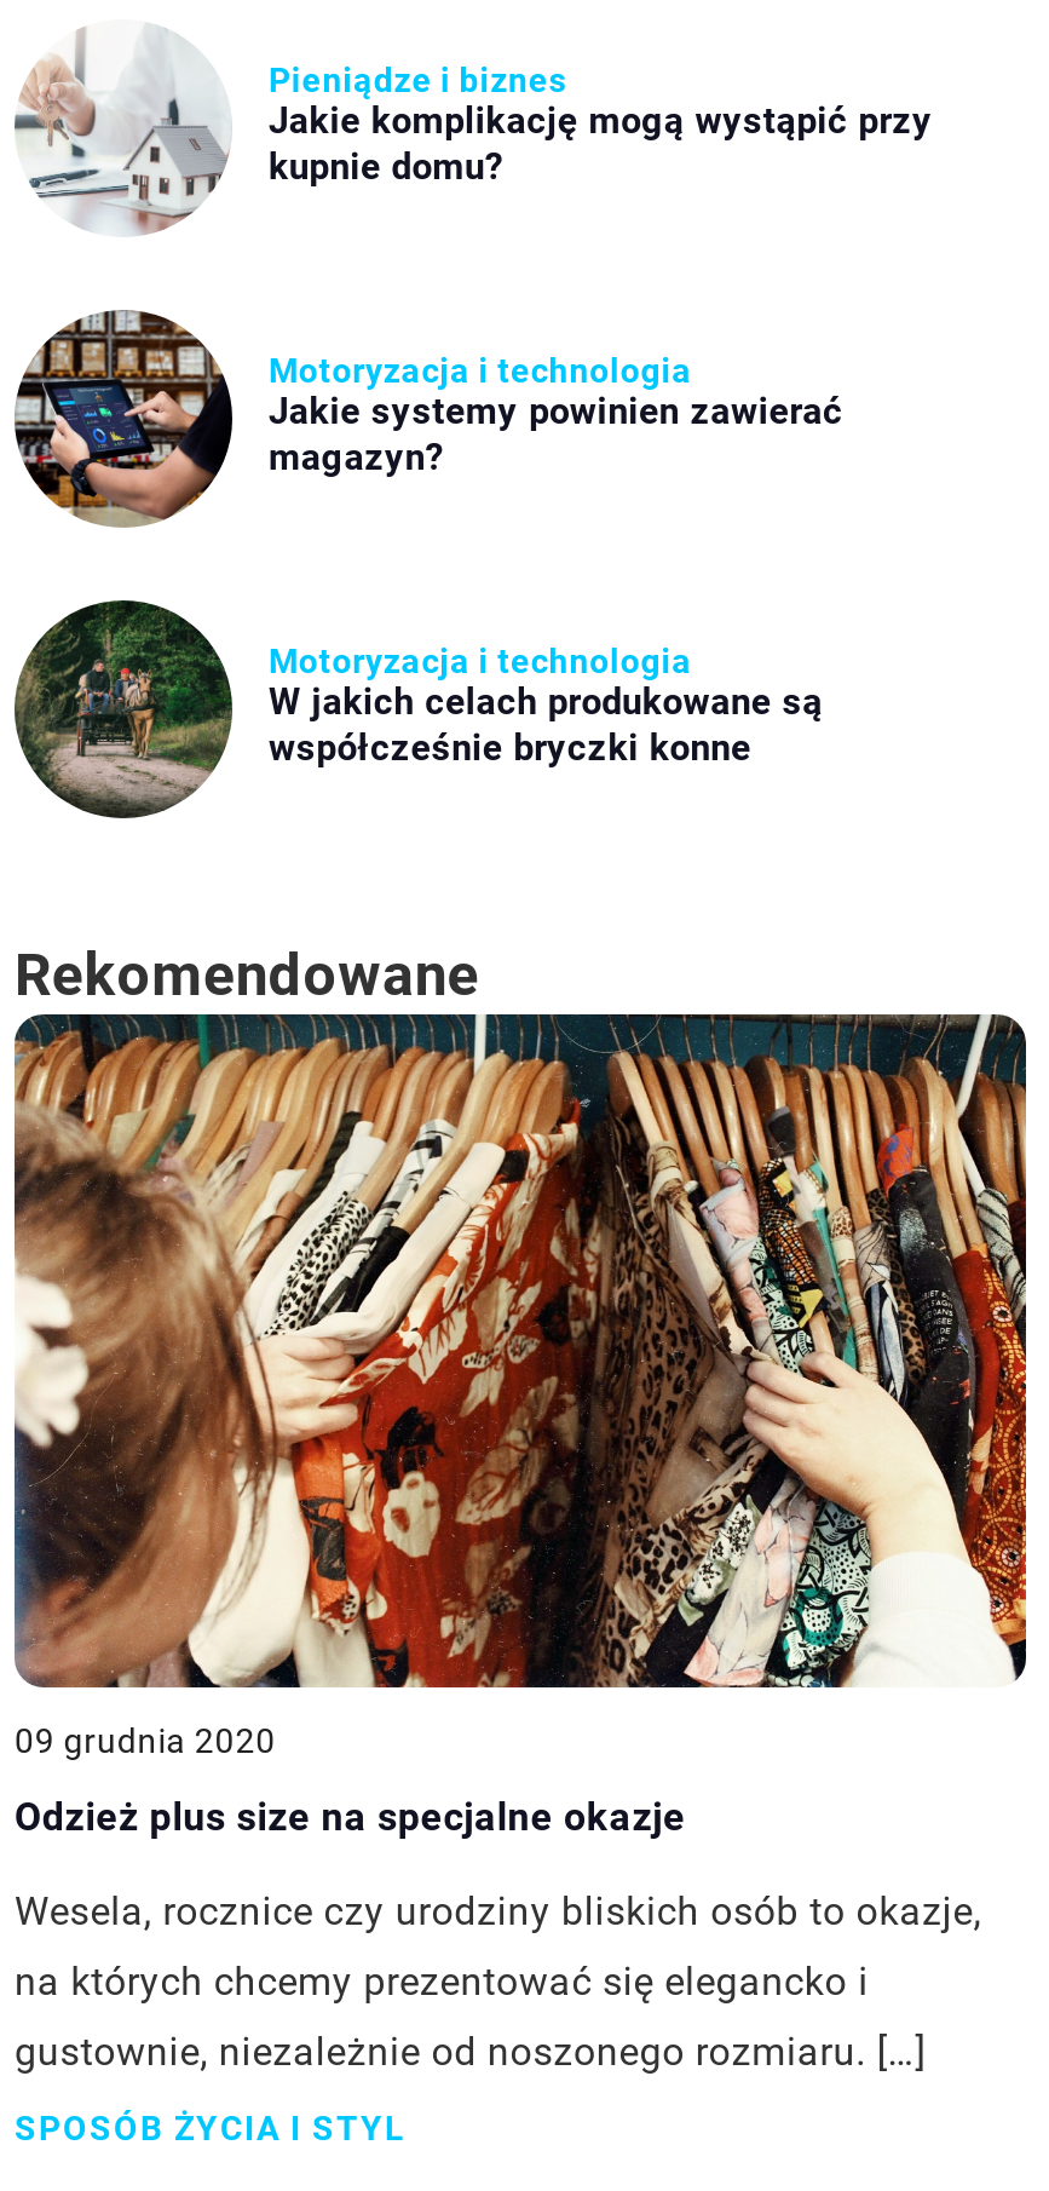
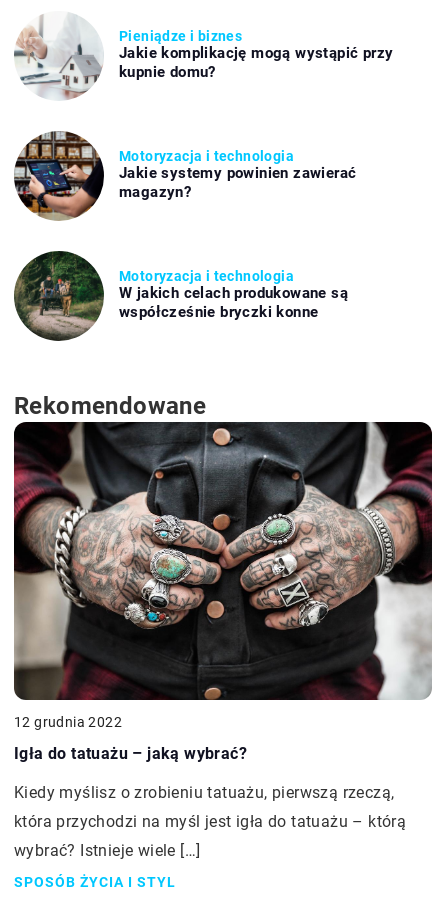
- [image]
- 09 grudnia 2020
+ [image]
+ 12 grudnia 2022

- Odzież plus size na specjalne okazje
+ Igła do tatuażu – jaką wybrać?

- Wesela, rocznice czy urodziny bliskich osób to okazje,
+ Kiedy myślisz o zrobieniu tatuażu, pierwszą rzeczą,

- na których chcemy prezentować się elegancko i
+ która przychodzi na myśl jest igła do tatuażu – którą

- gustownie, niezależnie od noszonego rozmiaru. […]
+ wybrać? Istnieje wiele […]
